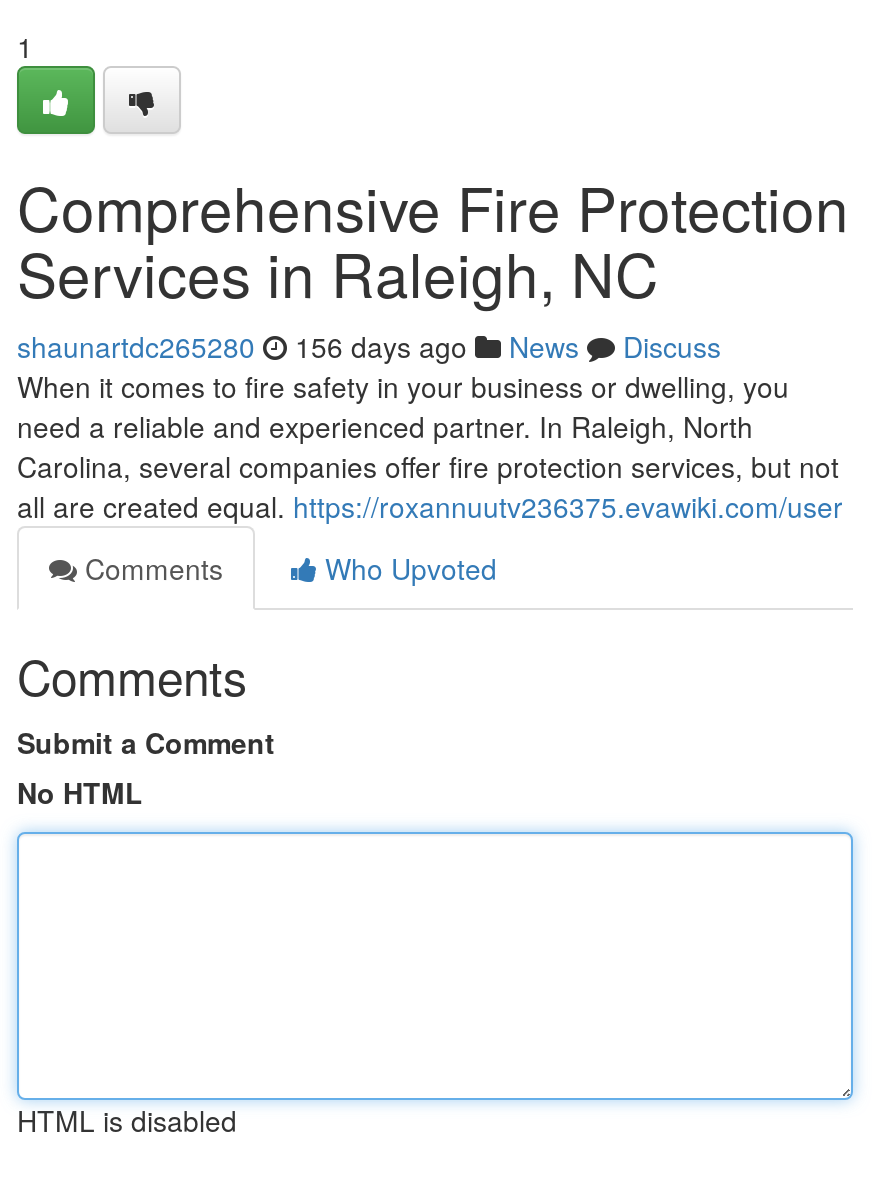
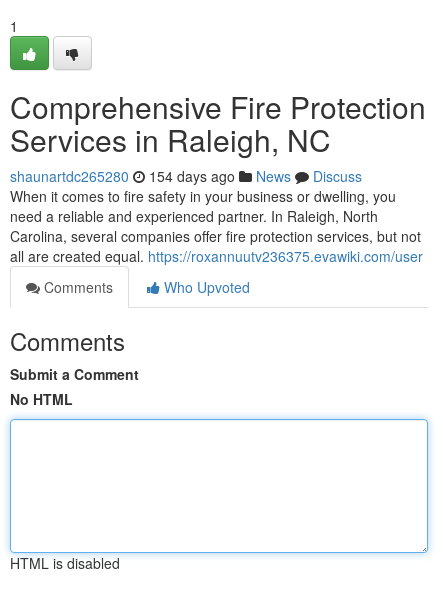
- shaunartdc265280 156 days ago News Discuss
+ shaunartdc265280 154 days ago News Discuss
